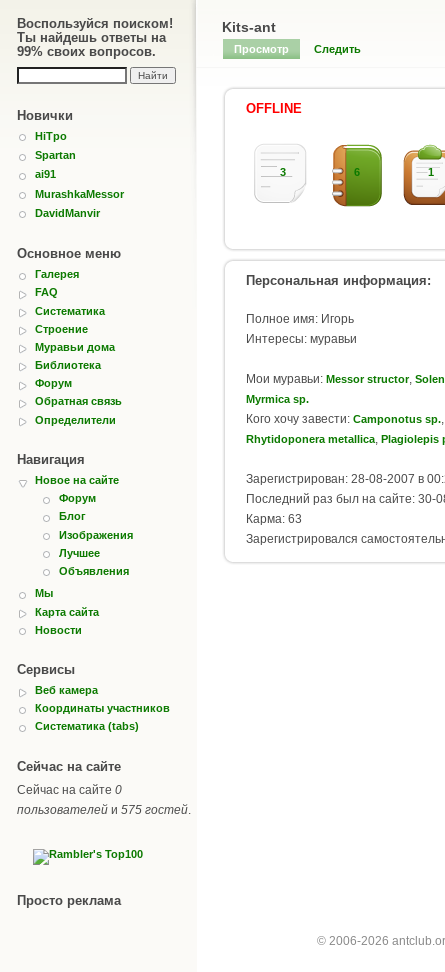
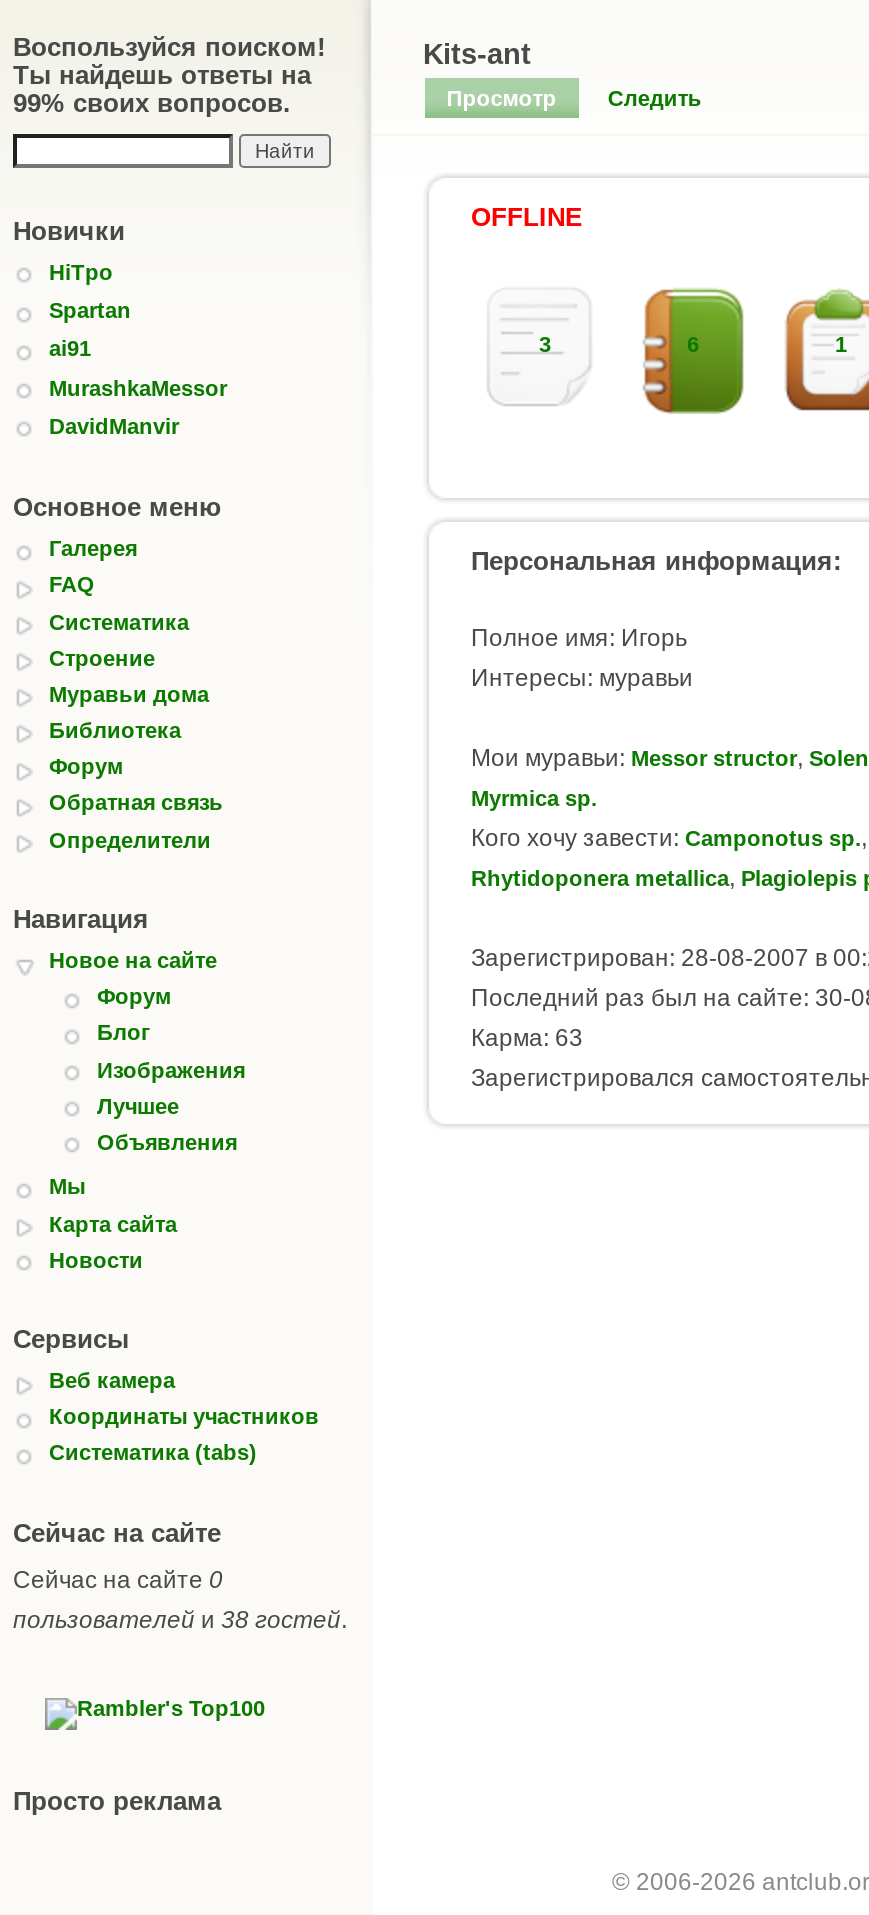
- пользователей и 575 гостей.
+ пользователей и 38 гостей.
